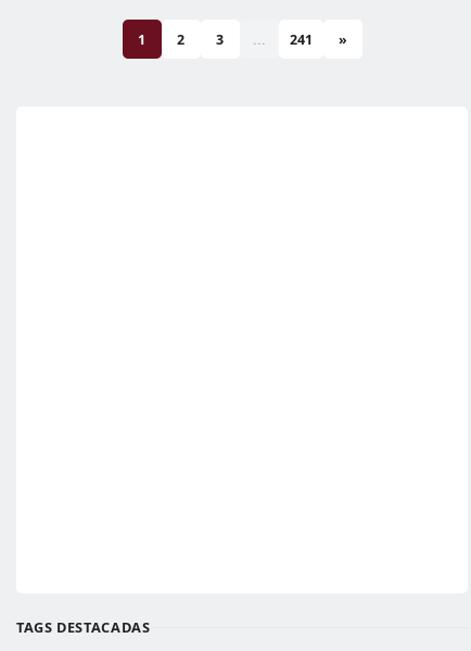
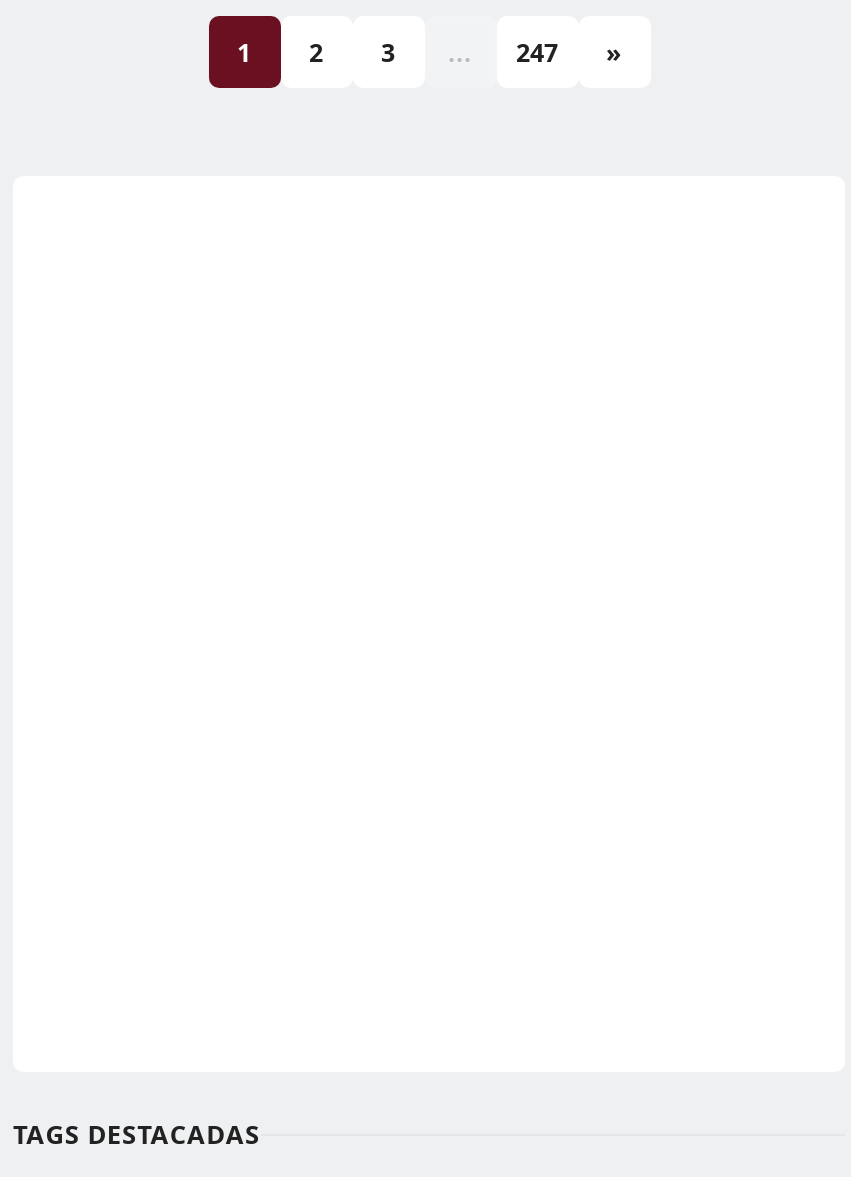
- 241
+ 247
